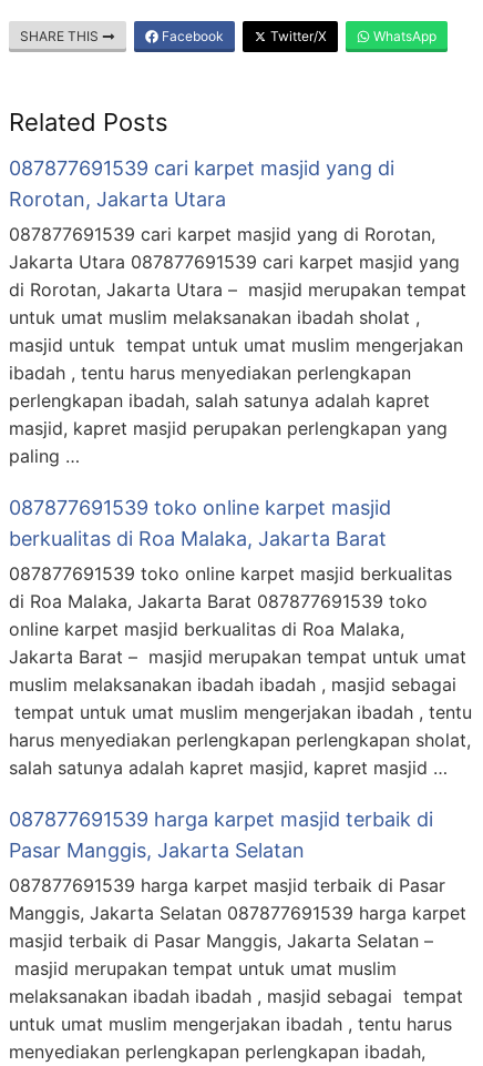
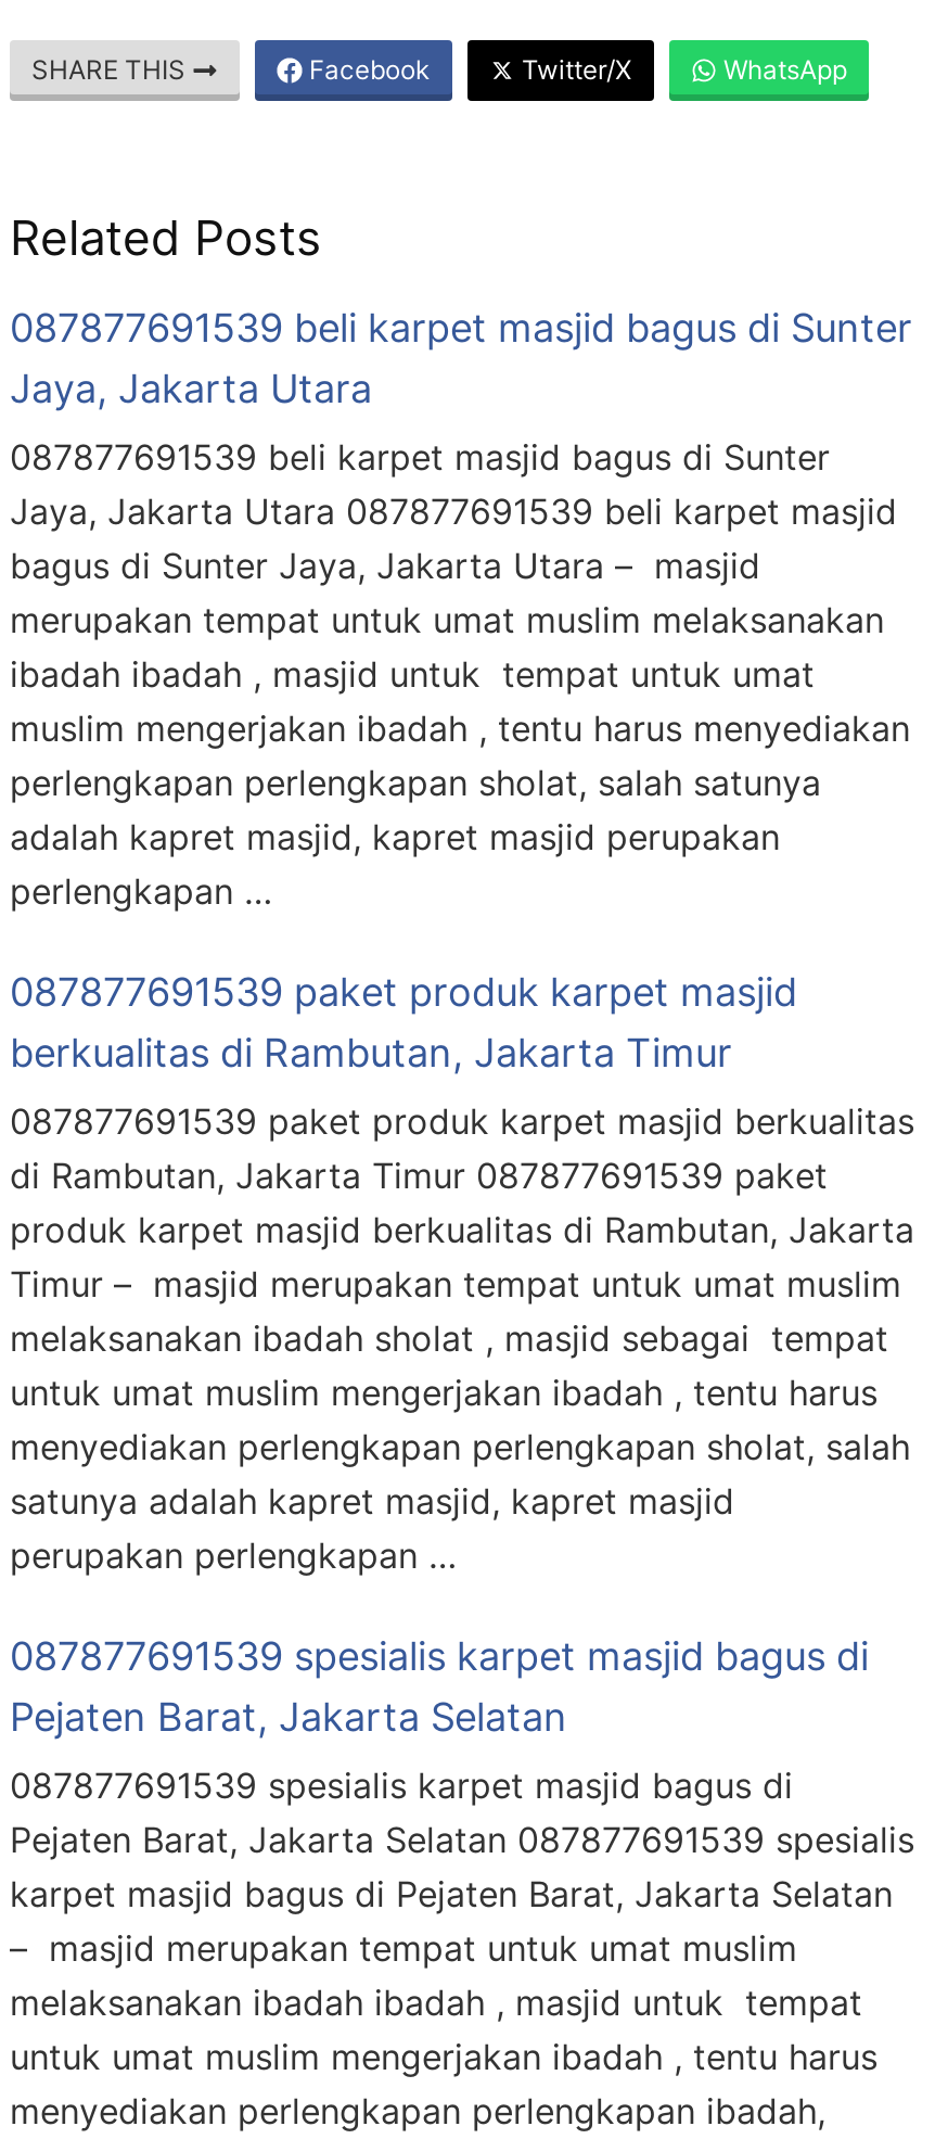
- 087877691539 cari karpet masjid yang di
- Rorotan, Jakarta Utara
+ 087877691539 beli karpet masjid bagus di Sunter
+ Jaya, Jakarta Utara

- 087877691539 cari karpet masjid yang di Rorotan,
- Jakarta Utara 087877691539 cari karpet masjid yang
- di Rorotan, Jakarta Utara – masjid merupakan tempat
- untuk umat muslim melaksanakan ibadah sholat ,
- masjid untuk tempat untuk umat muslim mengerjakan
- ibadah , tentu harus menyediakan perlengkapan
- perlengkapan ibadah, salah satunya adalah kapret
- masjid, kapret masjid perupakan perlengkapan yang
- paling …
+ 087877691539 beli karpet masjid bagus di Sunter
+ Jaya, Jakarta Utara 087877691539 beli karpet masjid
+ bagus di Sunter Jaya, Jakarta Utara – masjid
+ merupakan tempat untuk umat muslim melaksanakan
+ ibadah ibadah , masjid untuk tempat untuk umat
+ muslim mengerjakan ibadah , tentu harus menyediakan
+ perlengkapan perlengkapan sholat, salah satunya
+ adalah kapret masjid, kapret masjid perupakan
+ perlengkapan …

- 087877691539 toko online karpet masjid
- berkualitas di Roa Malaka, Jakarta Barat
+ 087877691539 paket produk karpet masjid
+ berkualitas di Rambutan, Jakarta Timur

- 087877691539 toko online karpet masjid berkualitas
- di Roa Malaka, Jakarta Barat 087877691539 toko
- online karpet masjid berkualitas di Roa Malaka,
- Jakarta Barat – masjid merupakan tempat untuk umat
- muslim melaksanakan ibadah ibadah , masjid sebagai
- tempat untuk umat muslim mengerjakan ibadah , tentu
- harus menyediakan perlengkapan perlengkapan sholat,
- salah satunya adalah kapret masjid, kapret masjid …
+ 087877691539 paket produk karpet masjid berkualitas
+ di Rambutan, Jakarta Timur 087877691539 paket
+ produk karpet masjid berkualitas di Rambutan, Jakarta
+ Timur – masjid merupakan tempat untuk umat muslim
+ melaksanakan ibadah sholat , masjid sebagai tempat
+ untuk umat muslim mengerjakan ibadah , tentu harus
+ menyediakan perlengkapan perlengkapan sholat, salah
+ satunya adalah kapret masjid, kapret masjid
+ perupakan perlengkapan …

- 087877691539 harga karpet masjid terbaik di
- Pasar Manggis, Jakarta Selatan
+ 087877691539 spesialis karpet masjid bagus di
+ Pejaten Barat, Jakarta Selatan

- 087877691539 harga karpet masjid terbaik di Pasar
- Manggis, Jakarta Selatan 087877691539 harga karpet
- masjid terbaik di Pasar Manggis, Jakarta Selatan –
- masjid merupakan tempat untuk umat muslim
- melaksanakan ibadah ibadah , masjid sebagai tempat
+ 087877691539 spesialis karpet masjid bagus di
+ Pejaten Barat, Jakarta Selatan 087877691539 spesialis
+ karpet masjid bagus di Pejaten Barat, Jakarta Selatan
+ – masjid merupakan tempat untuk umat muslim
+ melaksanakan ibadah ibadah , masjid untuk tempat
